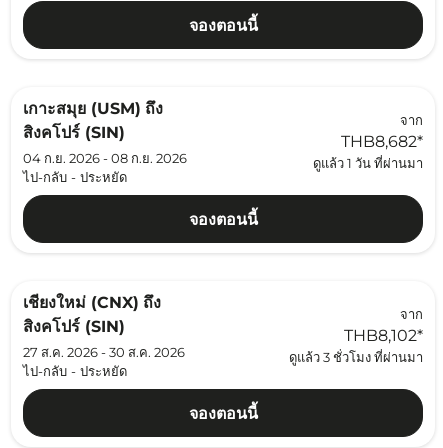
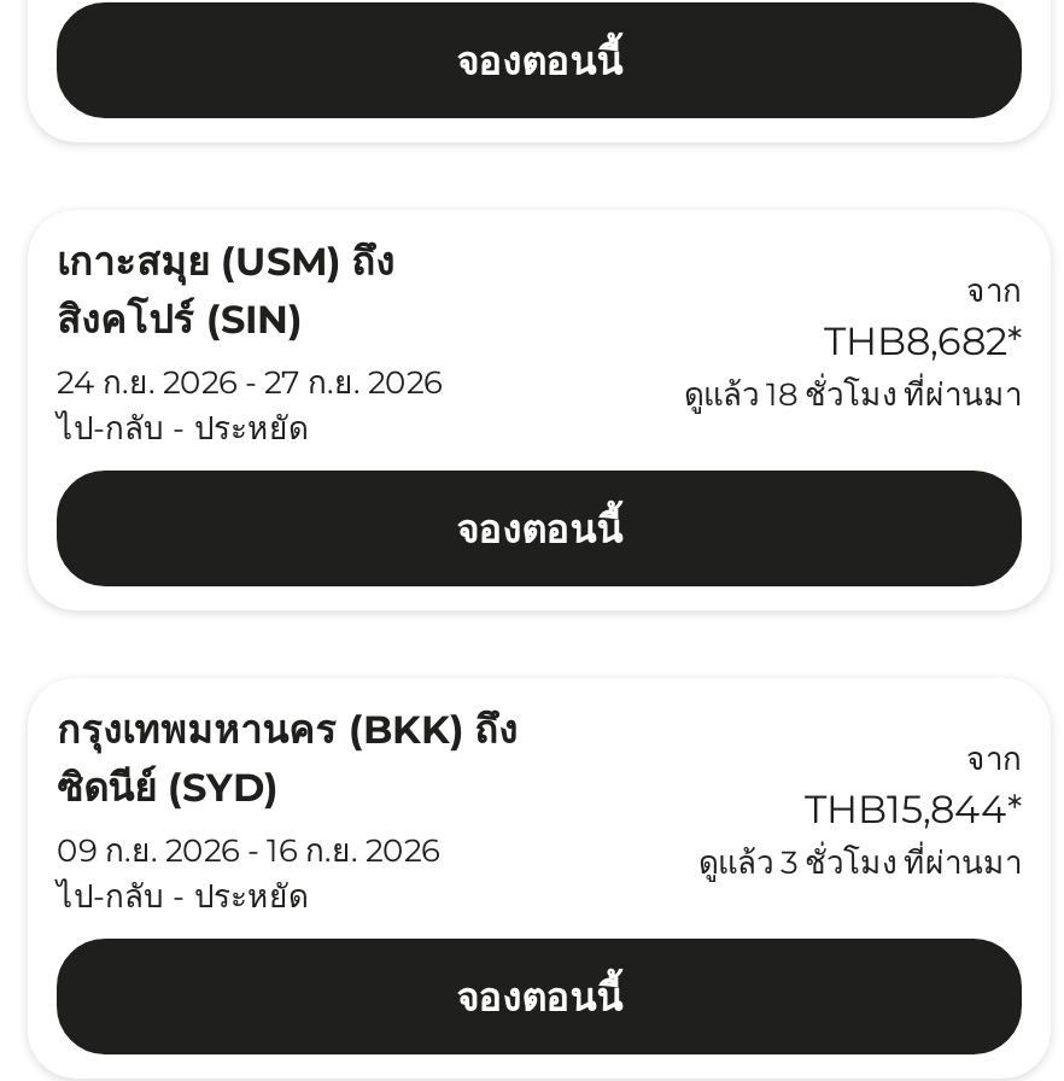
- 04 ก.ย. 2026 - 08 ก.ย. 2026
+ 24 ก.ย. 2026 - 27 ก.ย. 2026

- ดูแล้ว 1 วัน ที่ผ่านมา
+ ดูแล้ว 18 ชั่วโมง ที่ผ่านมา

- เชียงใหม่ (CNX) ถึง
- สิงคโปร์ (SIN)
- 27 ส.ค. 2026 - 30 ส.ค. 2026
+ กรุงเทพมหานคร (BKK) ถึง
+ ซิดนีย์ (SYD)
+ 09 ก.ย. 2026 - 16 ก.ย. 2026

- THB8,102*
+ THB15,844*
